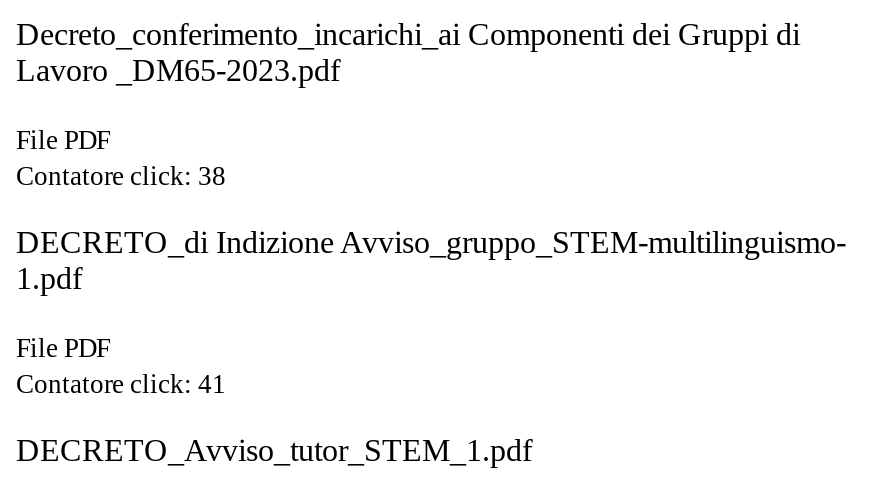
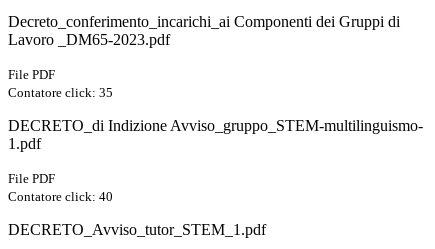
- Contatore click: 38
+ Contatore click: 35

- Contatore click: 41
+ Contatore click: 40
